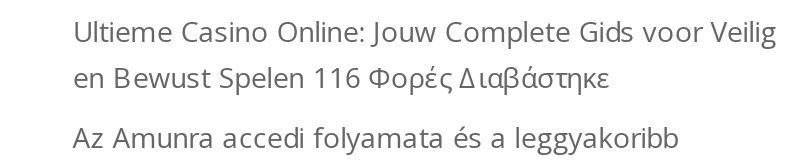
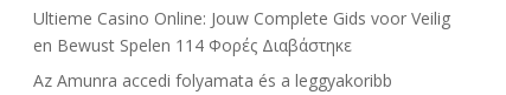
- en Bewust Spelen 116 Φορές Διαβάστηκε
+ en Bewust Spelen 114 Φορές Διαβάστηκε
